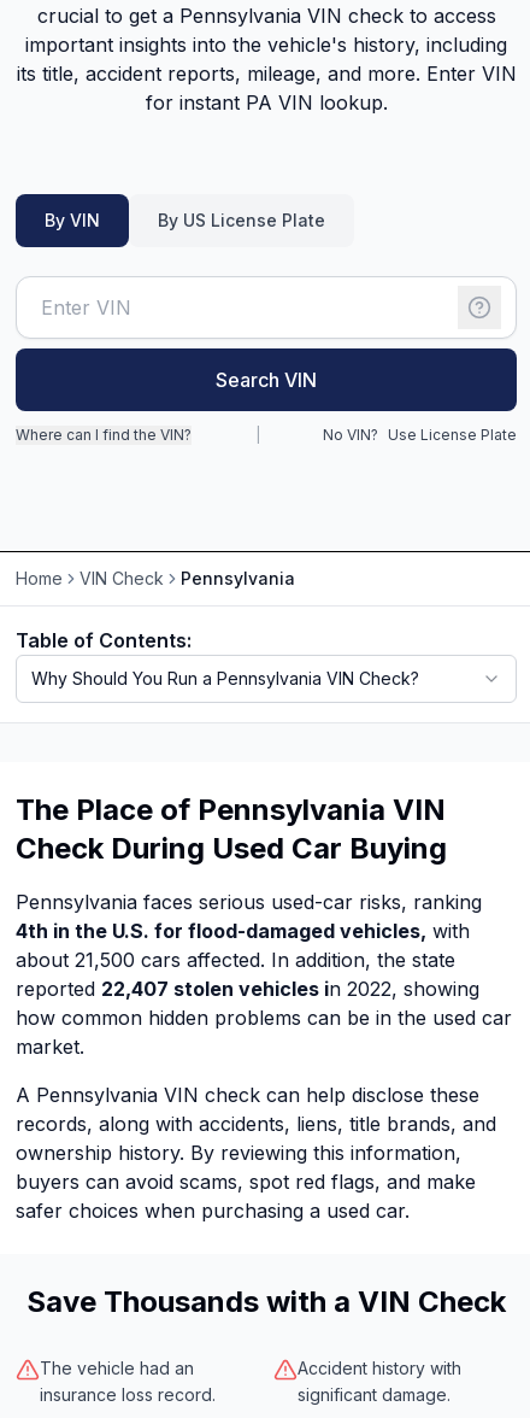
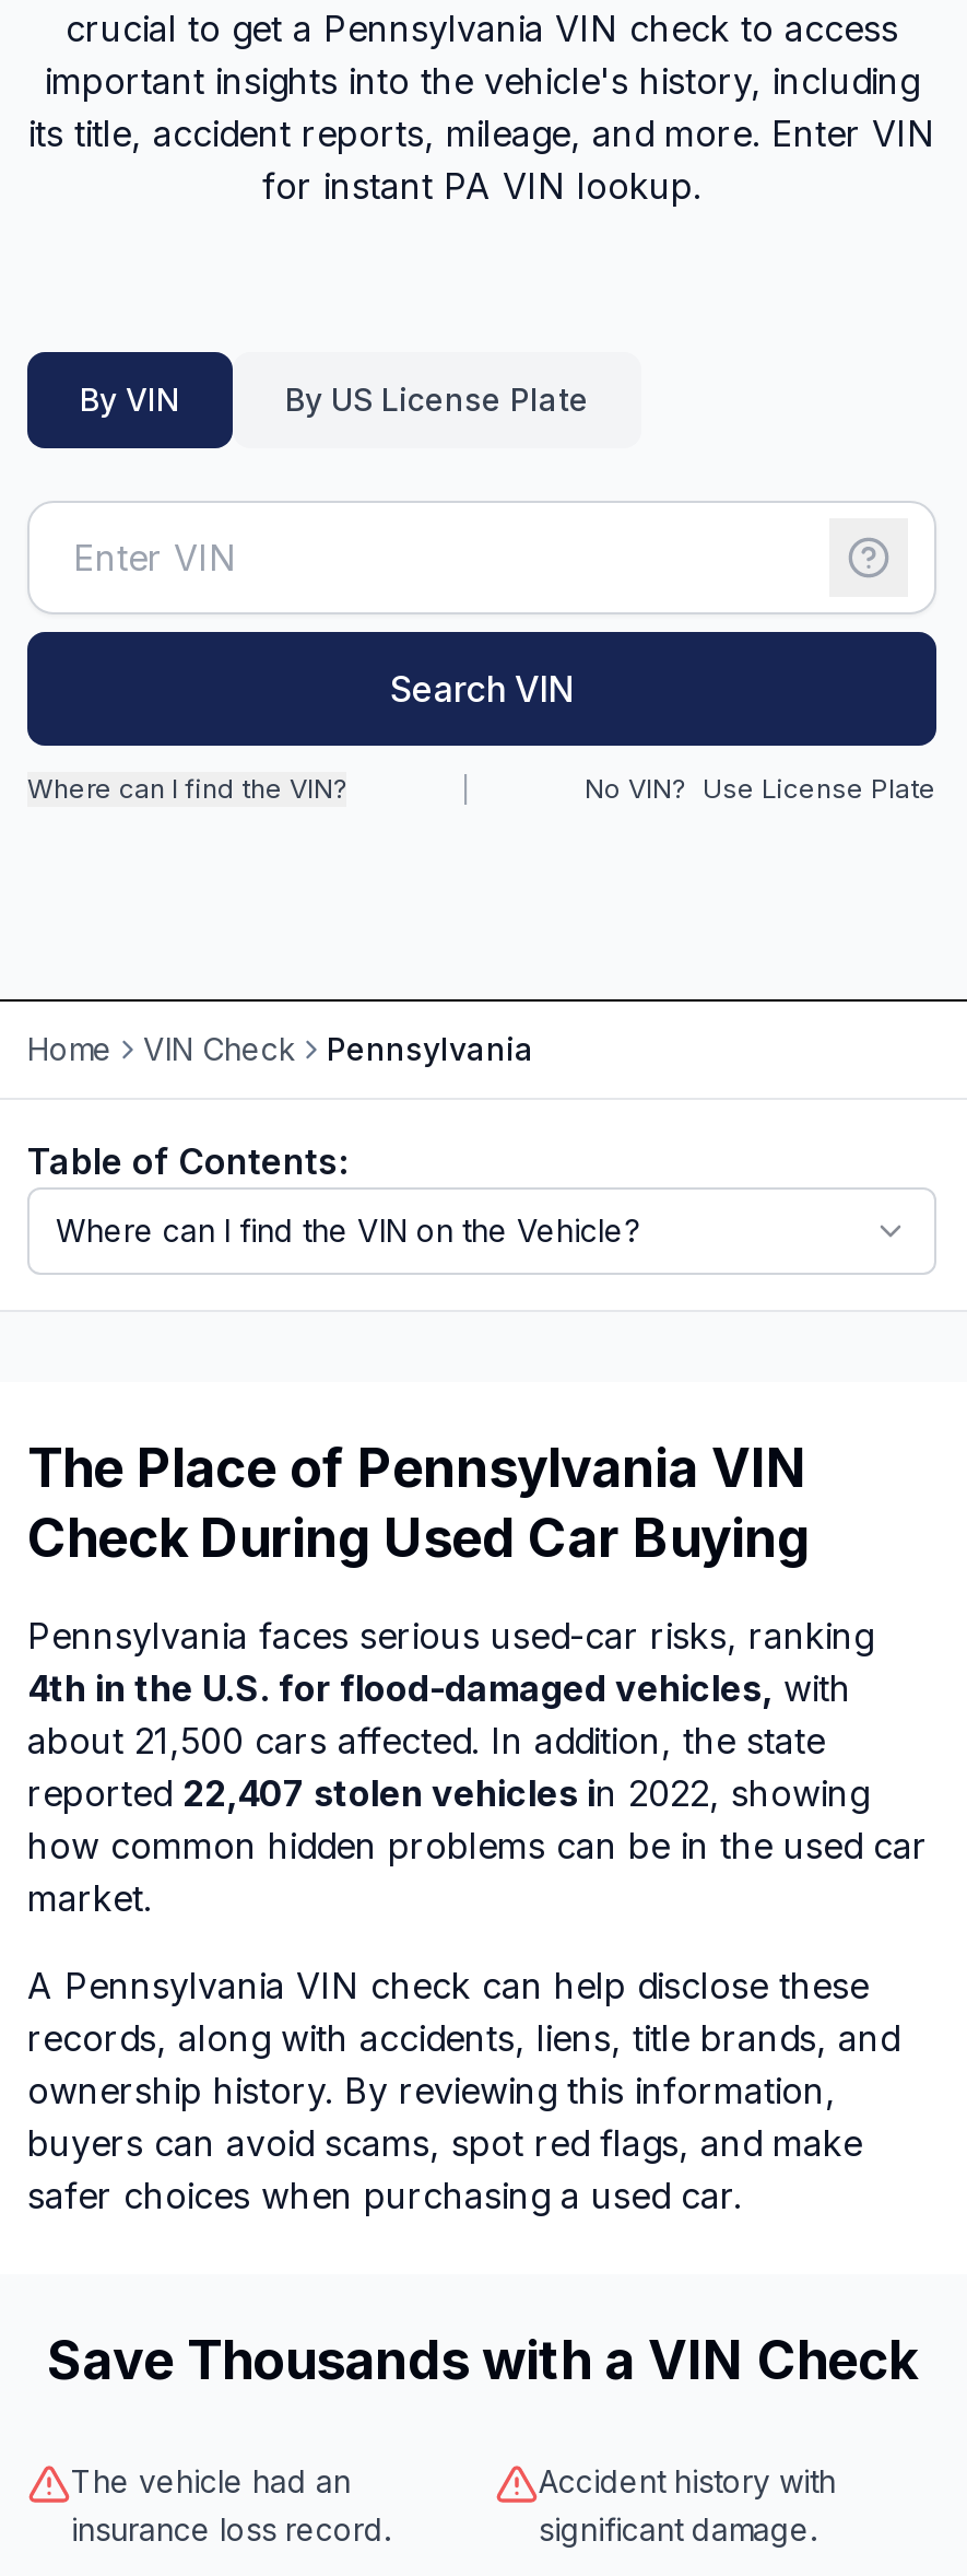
- Why Should You Run a Pennsylvania VIN Check?
+ Where can I find the VIN on the Vehicle?
